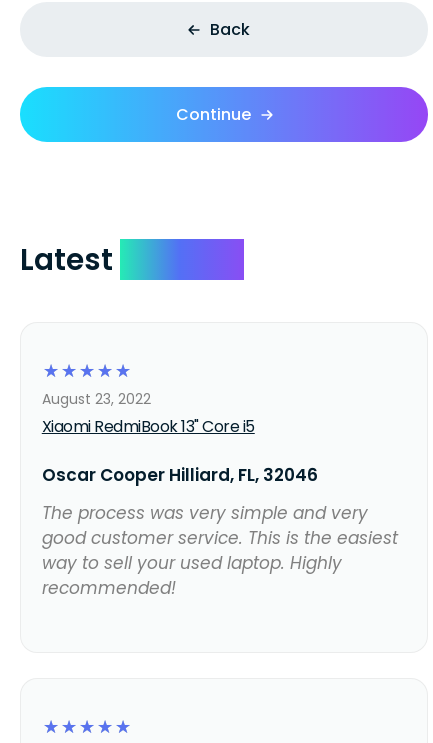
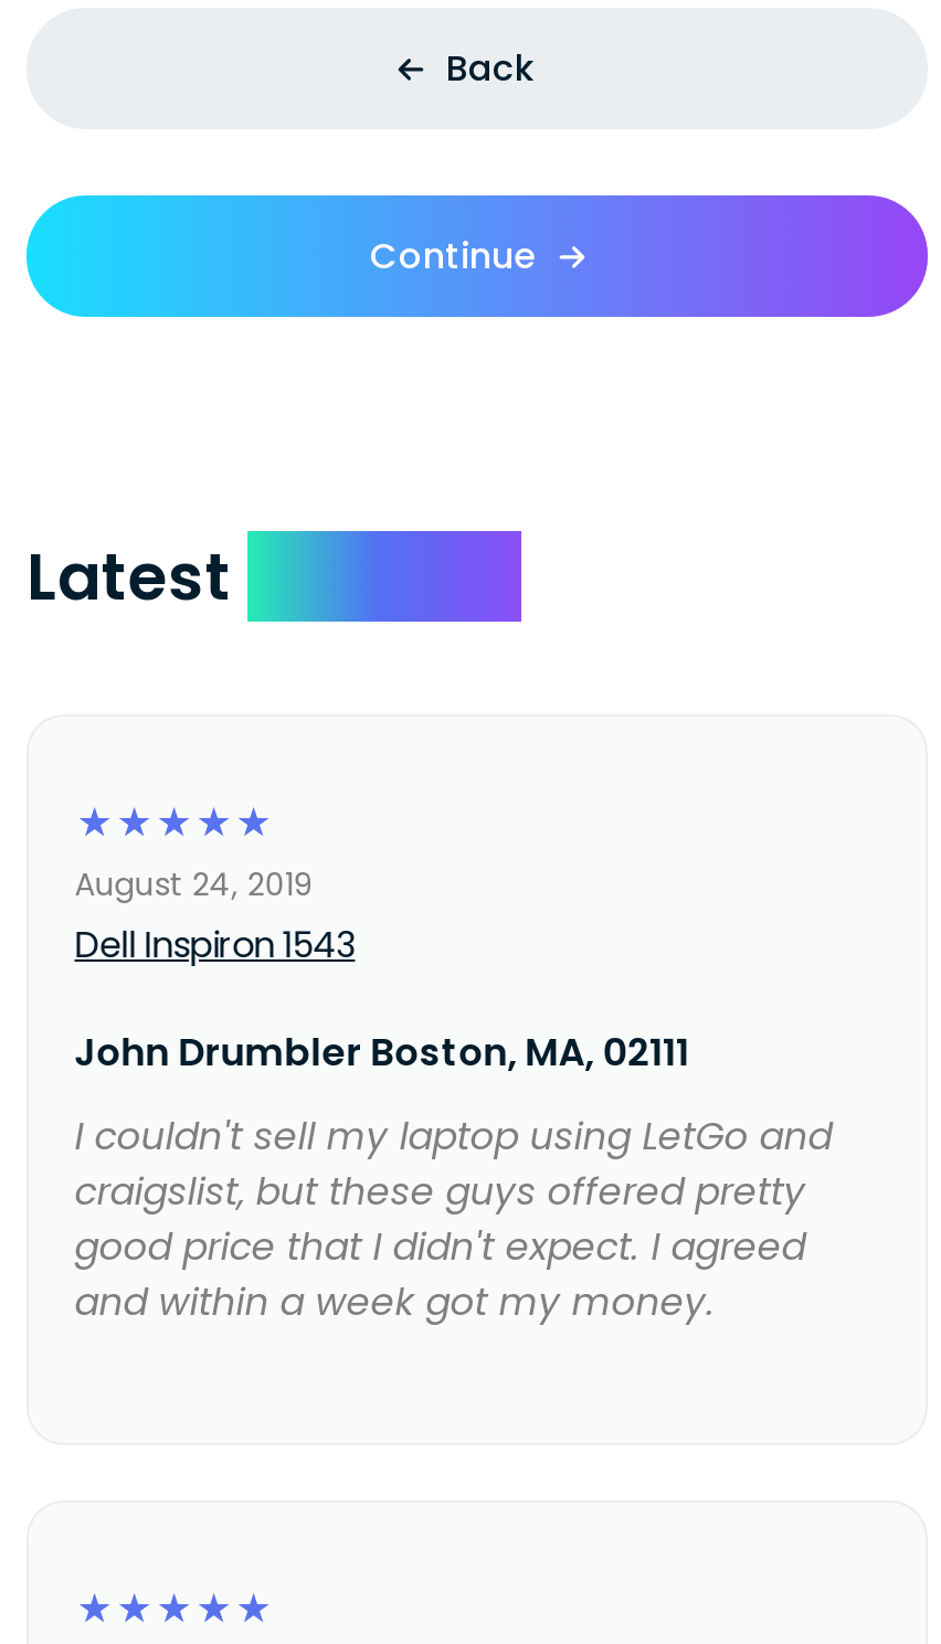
- August 23, 2022
+ August 24, 2019

- Xiaomi RedmiBook 13" Core i5
+ Dell Inspiron 1543

- Oscar Cooper Hilliard, FL, 32046
+ John Drumbler Boston, MA, 02111

- The process was very simple and very
- good customer service. This is the easiest
- way to sell your used laptop. Highly
- recommended!
+ I couldn't sell my laptop using LetGo and
+ craigslist, but these guys offered pretty
+ good price that I didn't expect. I agreed
+ and within a week got my money.
